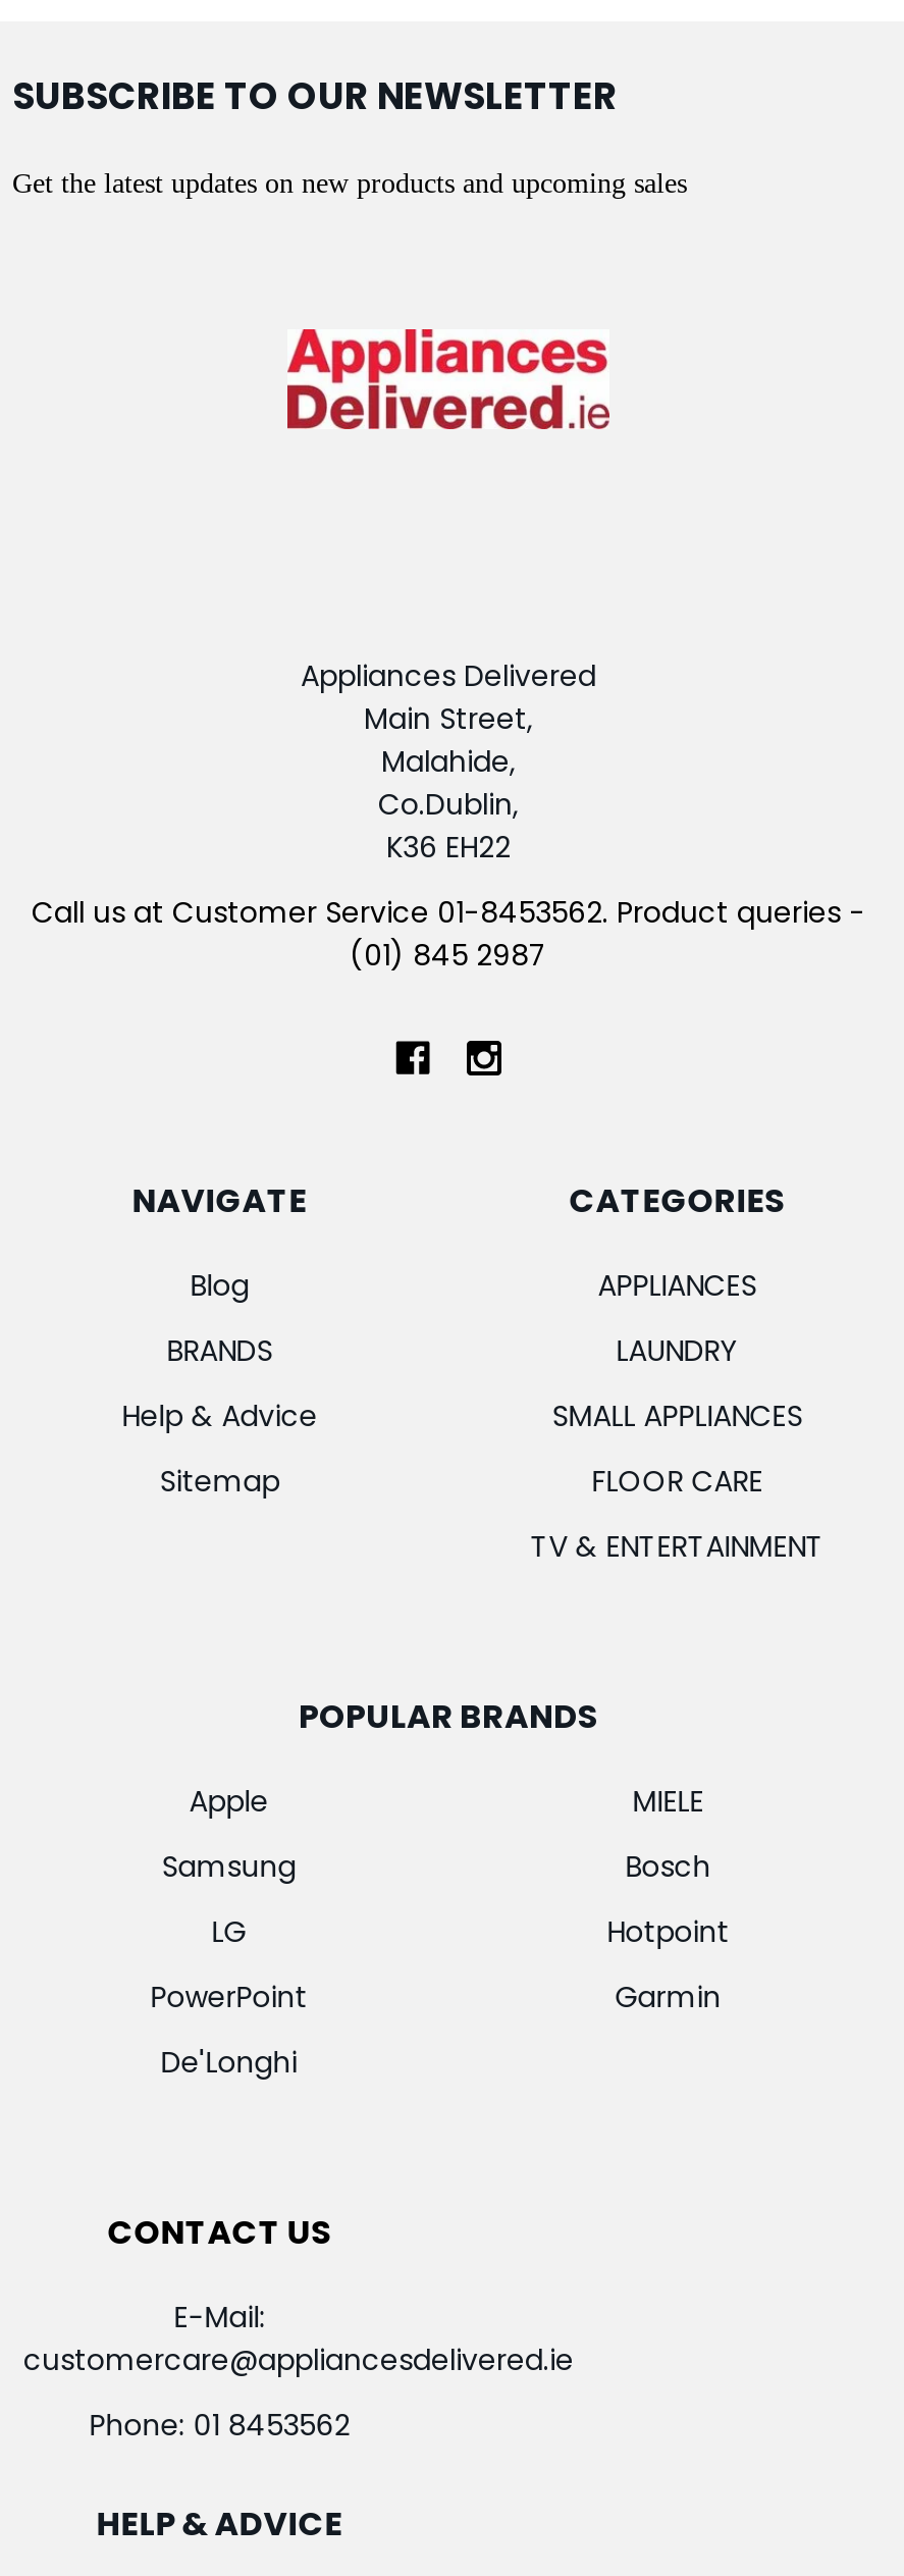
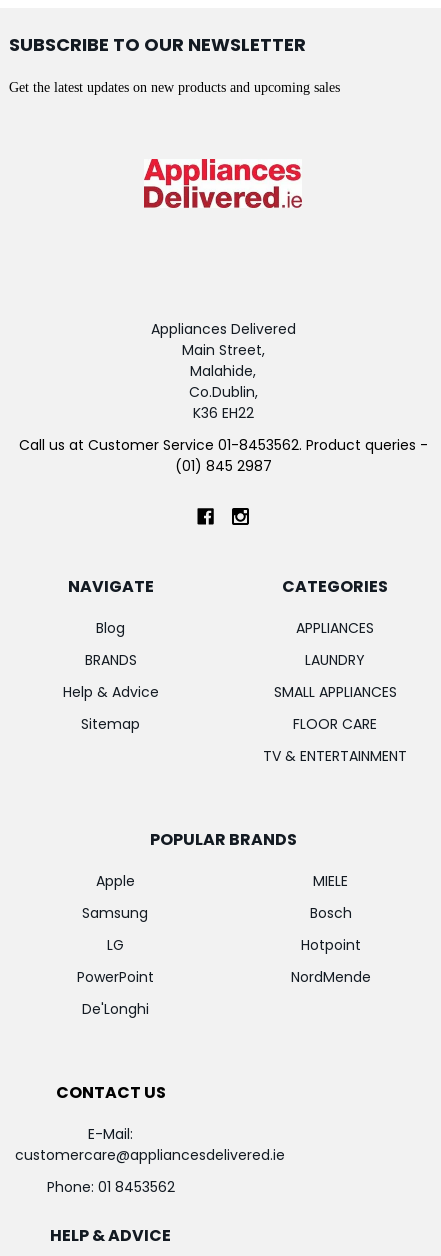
- Garmin
+ NordMende
